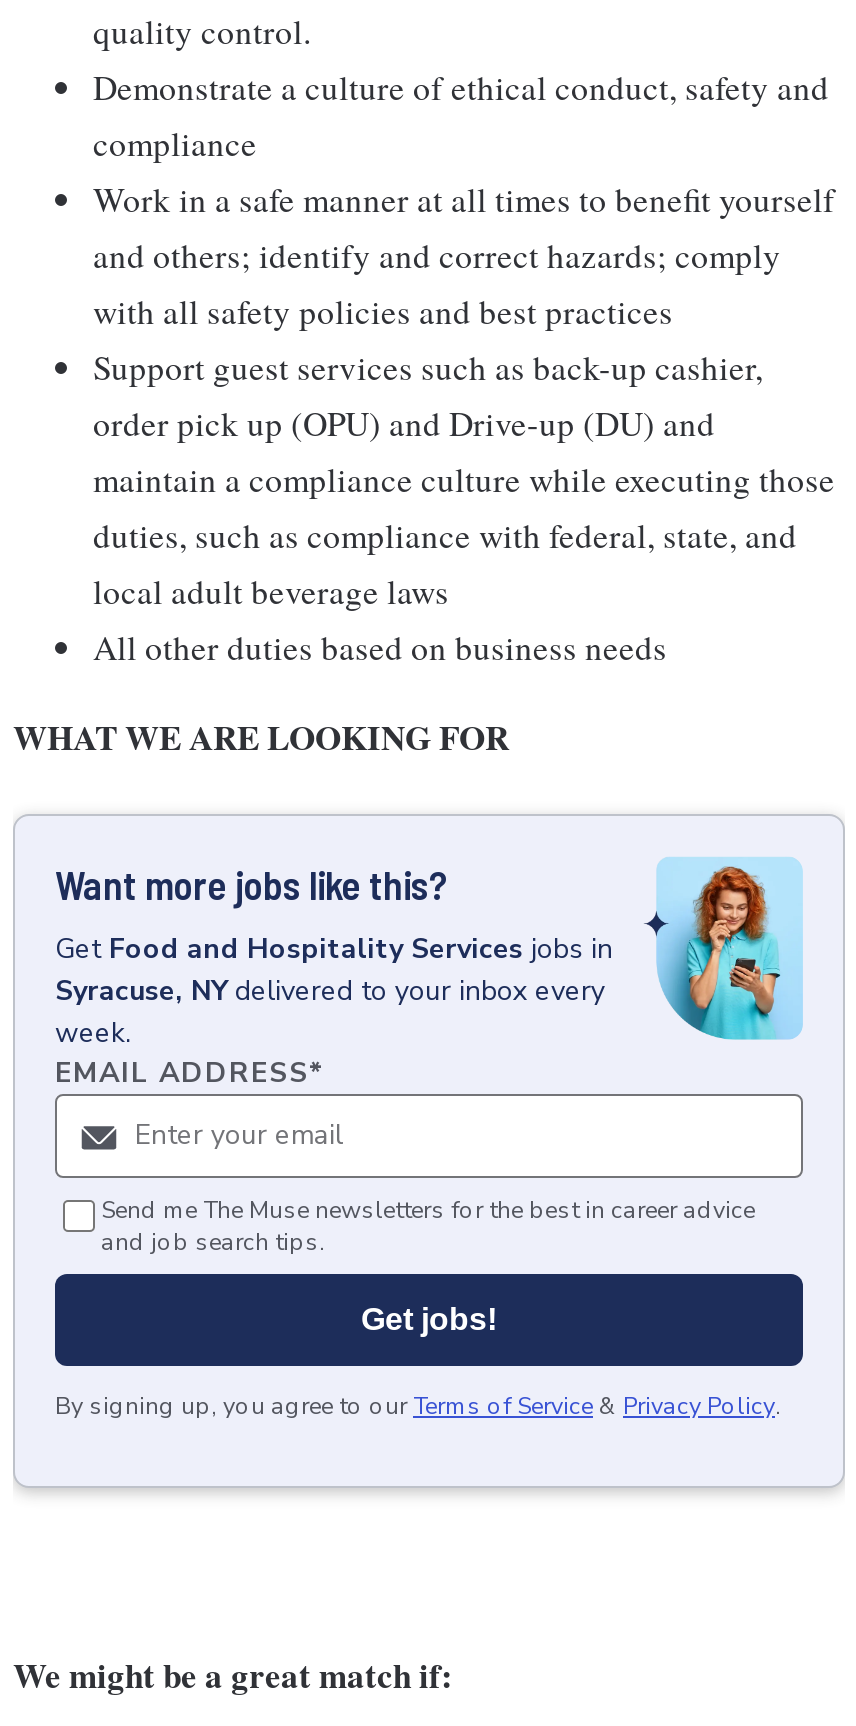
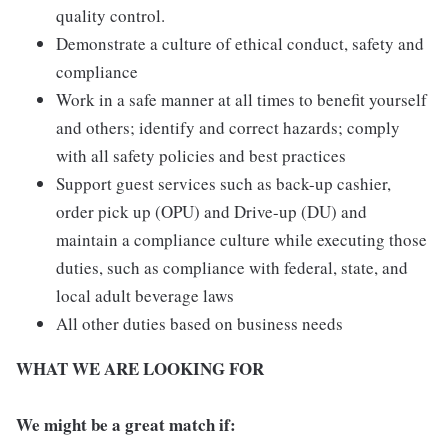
- [image]
- Want more jobs like this?
- Get Food and Hospitality Services jobs in
- Syracuse, NY delivered to your inbox every
- week.
- EMAIL ADDRESS*

- Send me The Muse newsletters for the best in career advice
- and job search tips.
- Get jobs!
- By signing up, you agree to our Terms of Service & Privacy Policy.
